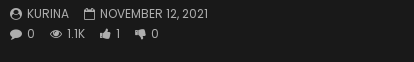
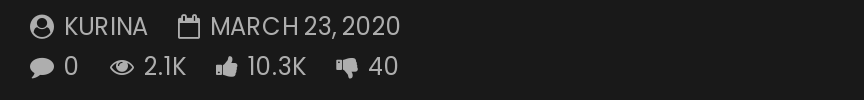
- KURINA NOVEMBER 12, 2021
+ KURINA MARCH 23, 2020

- 1.1K
- 1
- 0
+ 2.1K
+ 10.3K
+ 40
